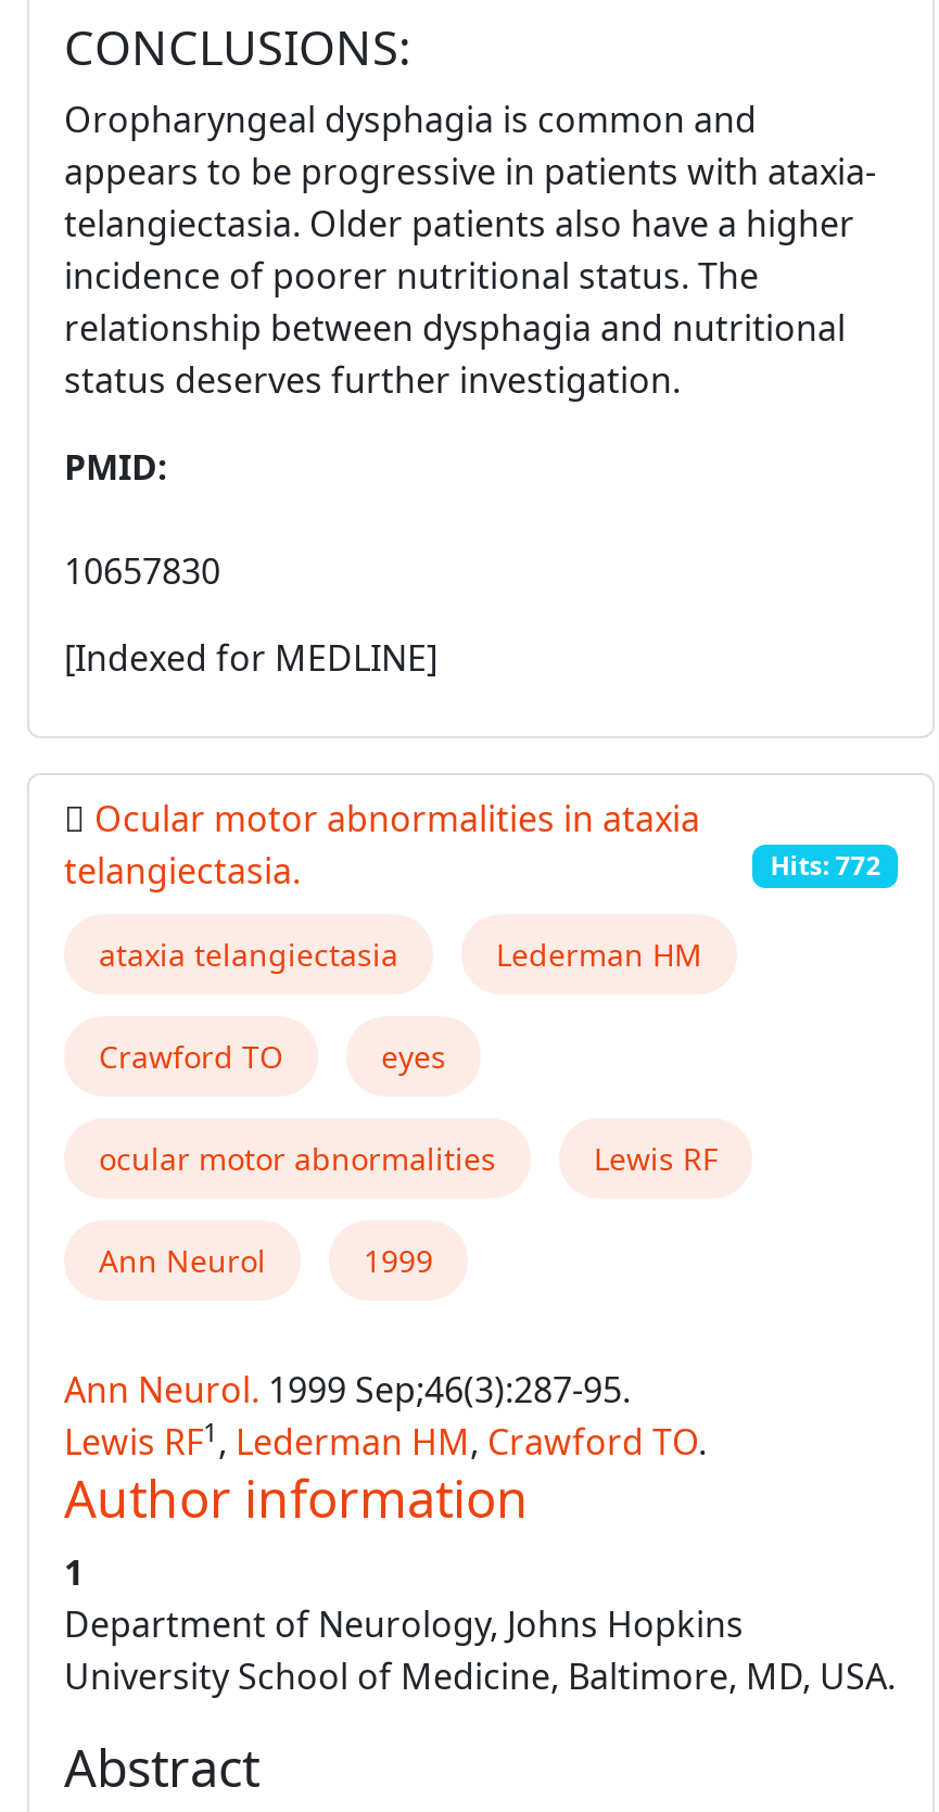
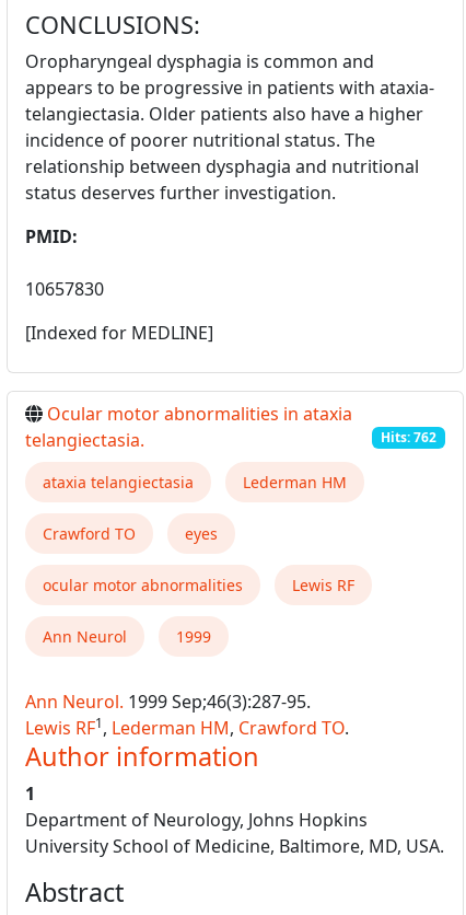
- Hits: 772
+ Hits: 762
